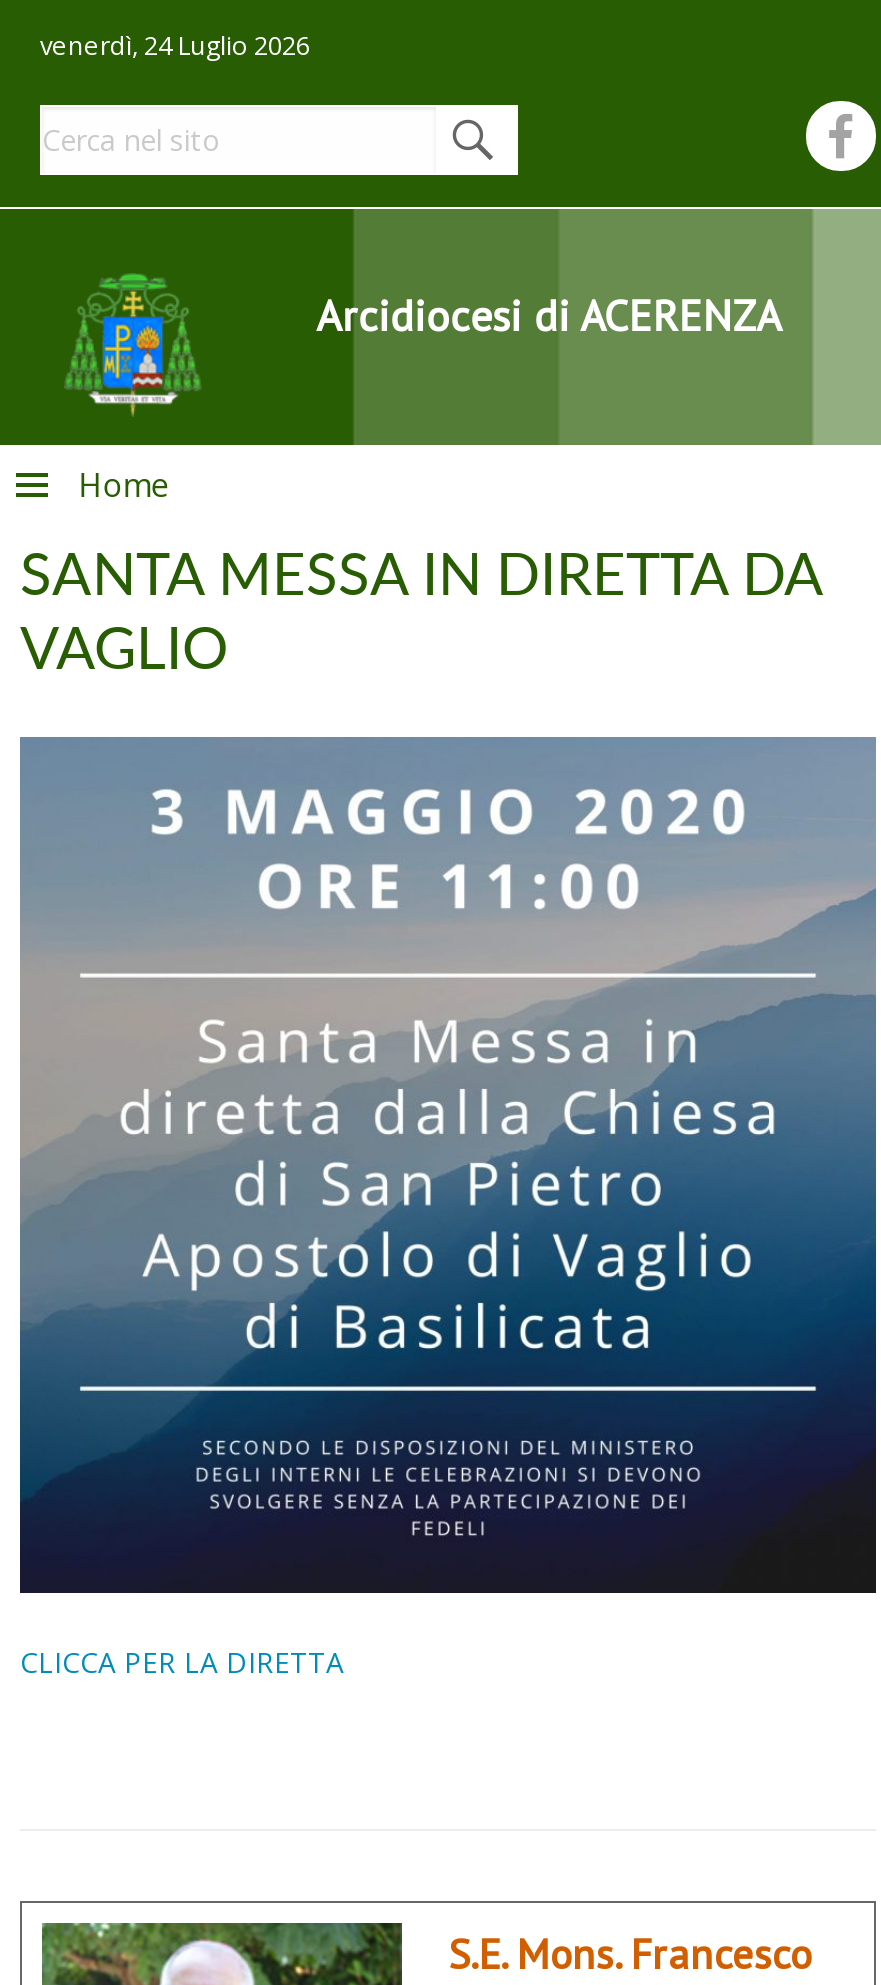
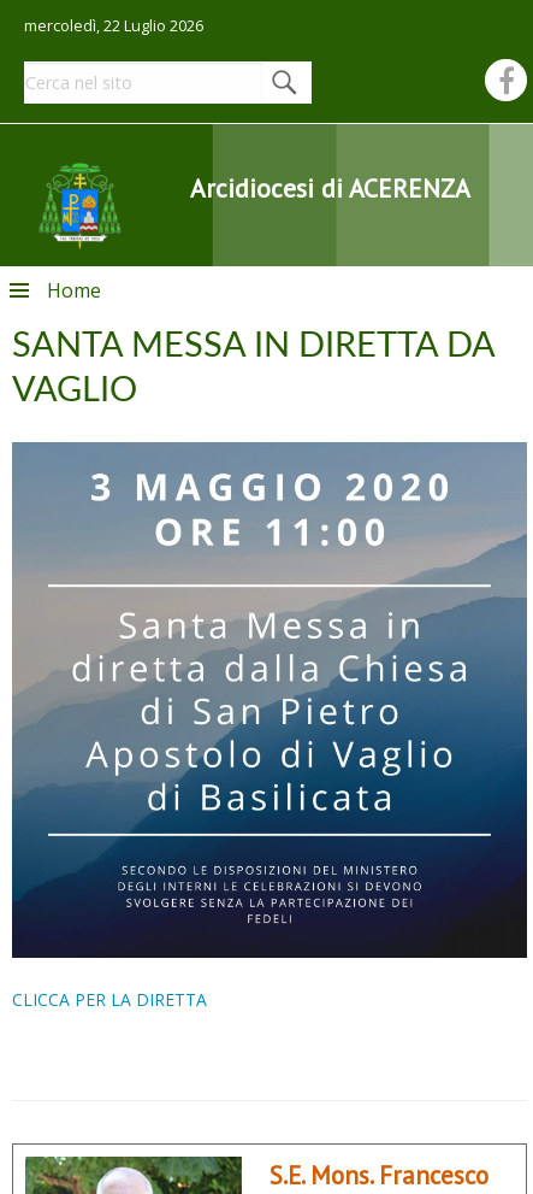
- venerdì, 24 Luglio 2026
+ mercoledì, 22 Luglio 2026
